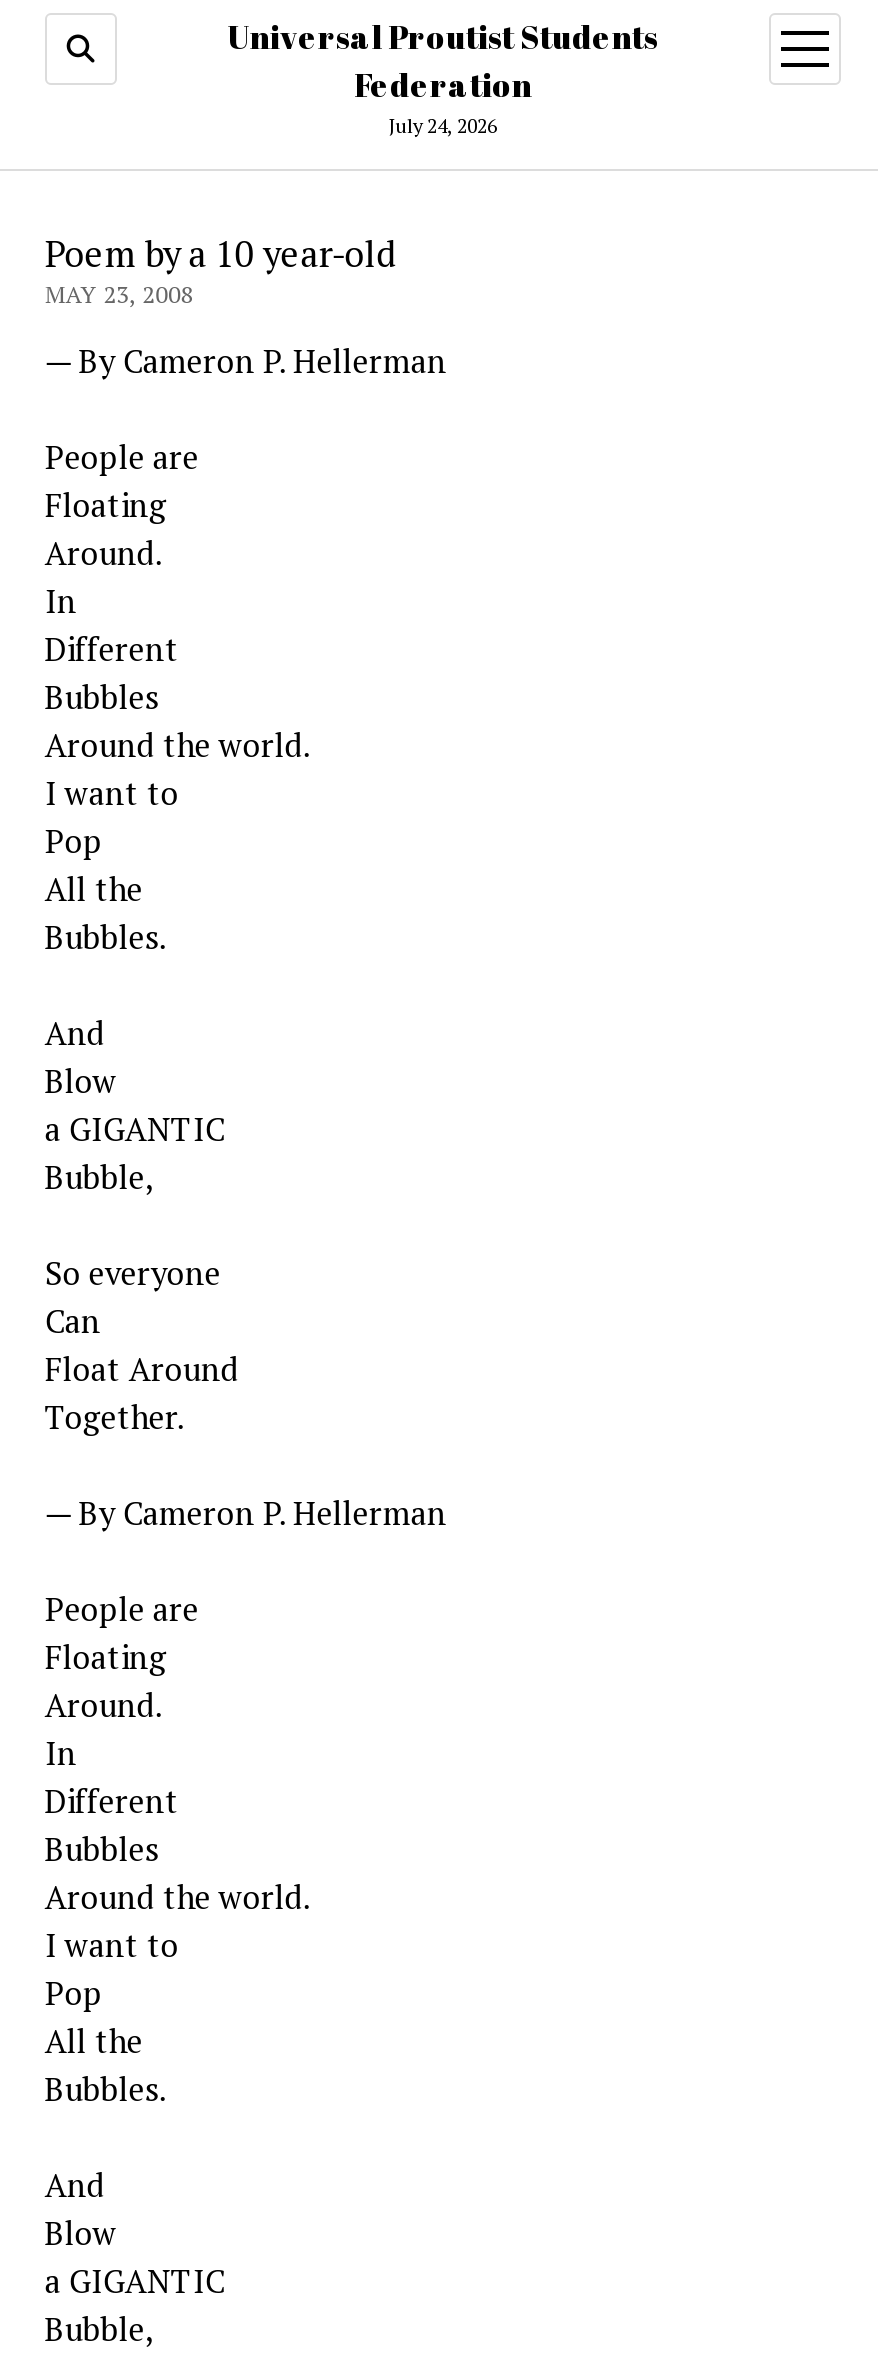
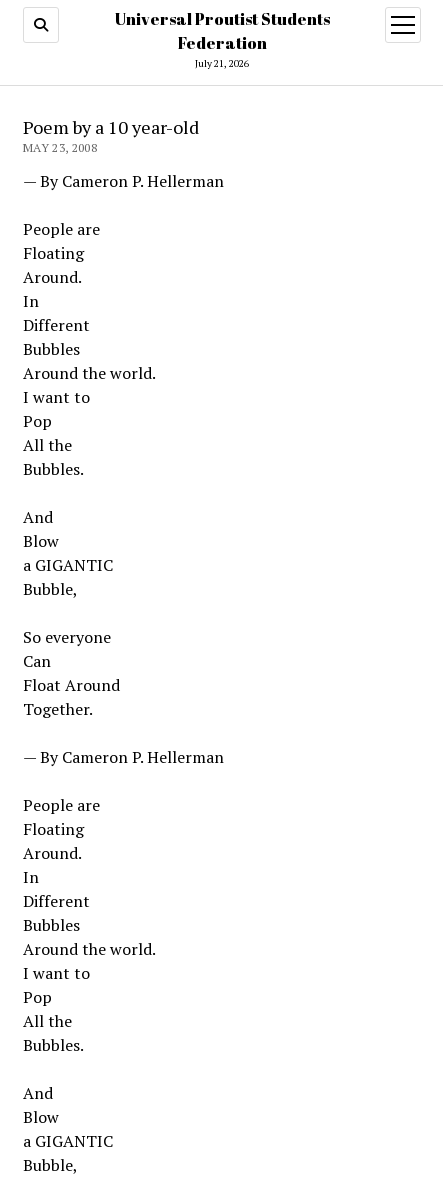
- July 24, 2026
+ July 21, 2026
